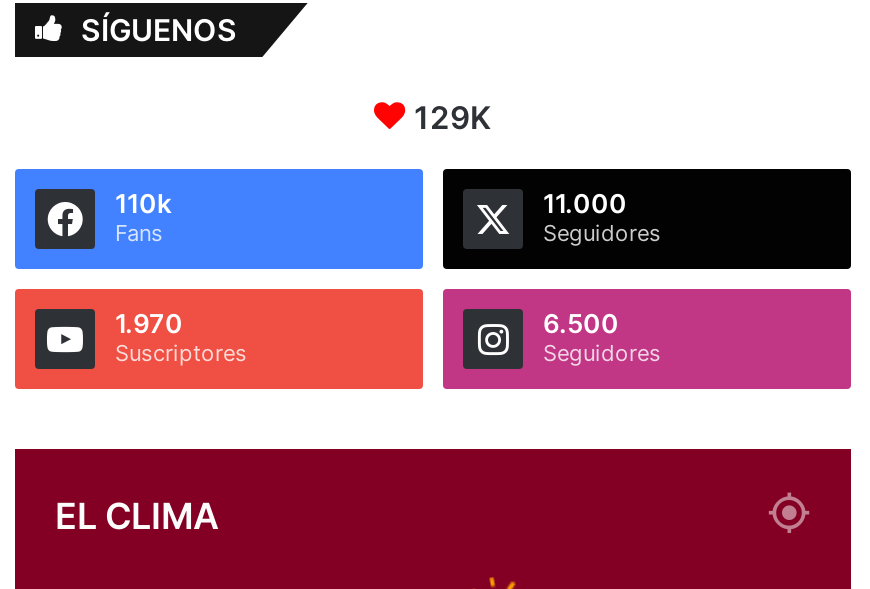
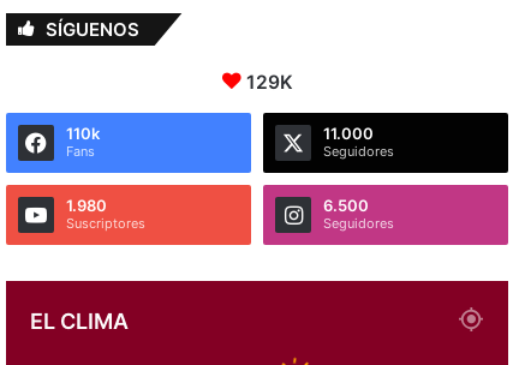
- 1.970
+ 1.980
